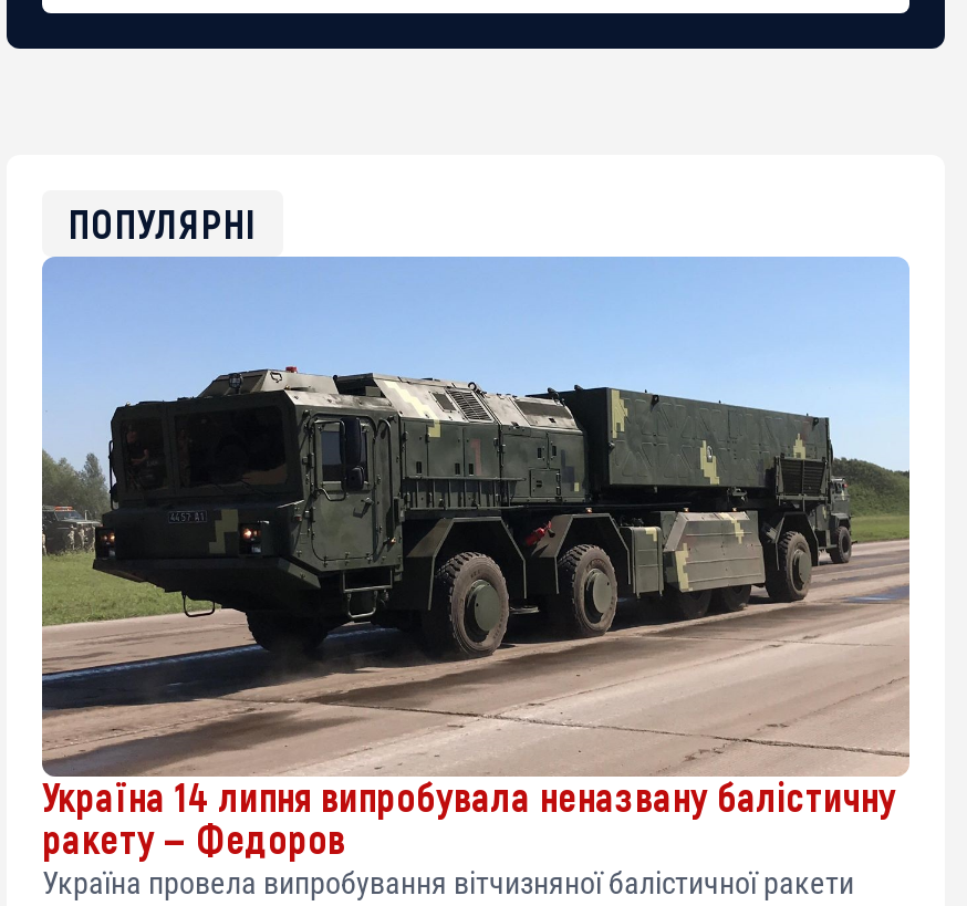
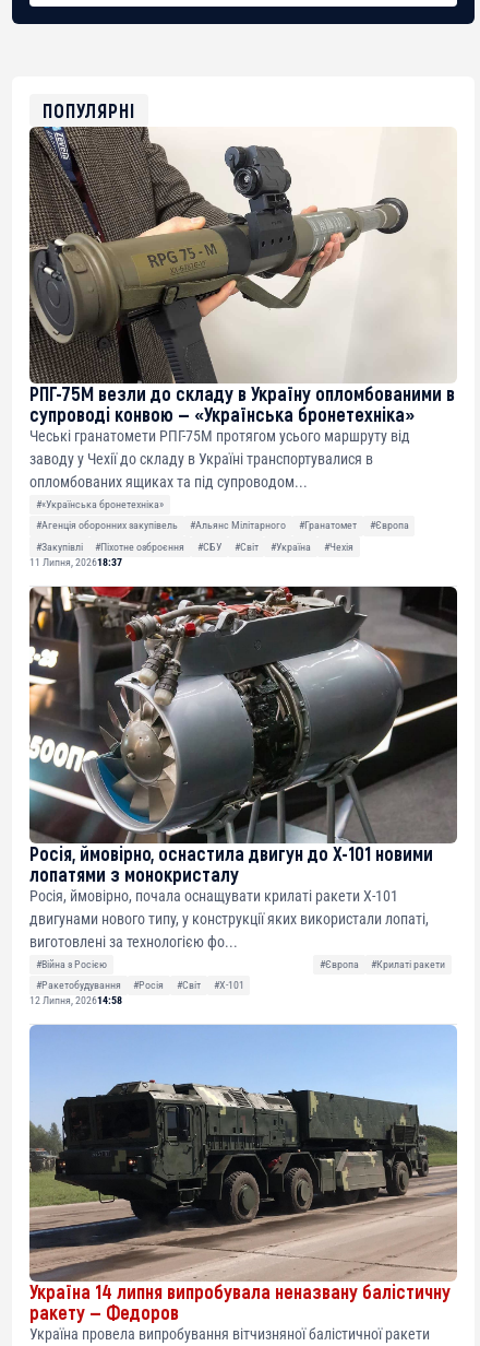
+ [image]
+ РПГ-75М везли до складу в Україну опломбованими в
+ супроводі конвою — «Українська бронетехніка»
+ Чеські гранатомети РПГ-75М протягом усього маршруту від
+ заводу у Чехії до складу в Україні транспортувалися в
+ опломбованих ящиках та під супроводом...
+ #«Українська бронетехніка»
+ #Агенція оборонних закупівель
+ #Альянс Мілітарного
+ #Гранатомет
+ #Європа
+ #Закупівлі
+ #Піхотне озброєння
+ #СБУ
+ #Світ
+ #Україна
+ #Чехія
+ 11 Липня, 2026 18:37

+ [image]
+ Росія, ймовірно, оснастила двигун до Х-101 новими
+ лопатями з монокристалу
+ Росія, ймовірно, почала оснащувати крилаті ракети Х-101
+ двигунами нового типу, у конструкції яких використали лопаті,
+ виготовлені за технологією фо...
+ #Війна з Росією
+ #Європа
+ #Крилаті ракети
+ #Ракетобудування
+ #Росія
+ #Світ
+ #Х-101
+ 12 Липня, 2026 14:58
